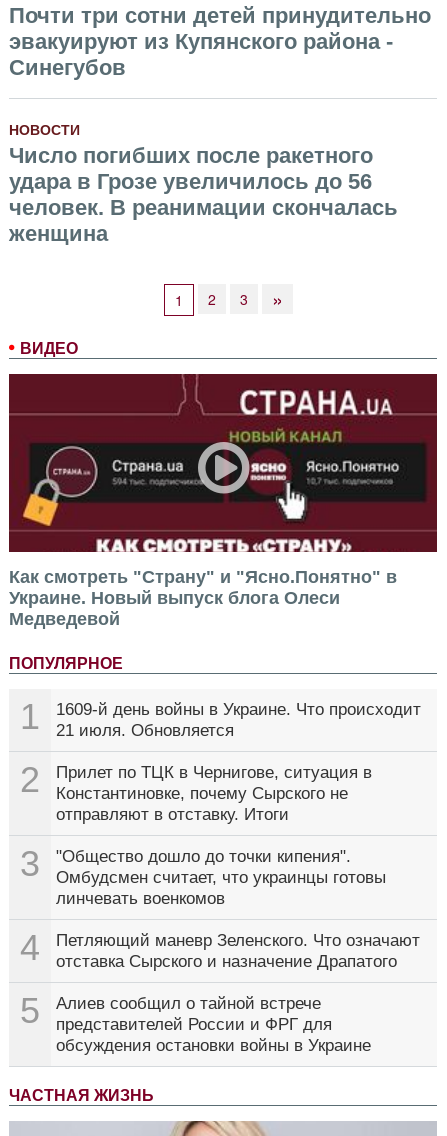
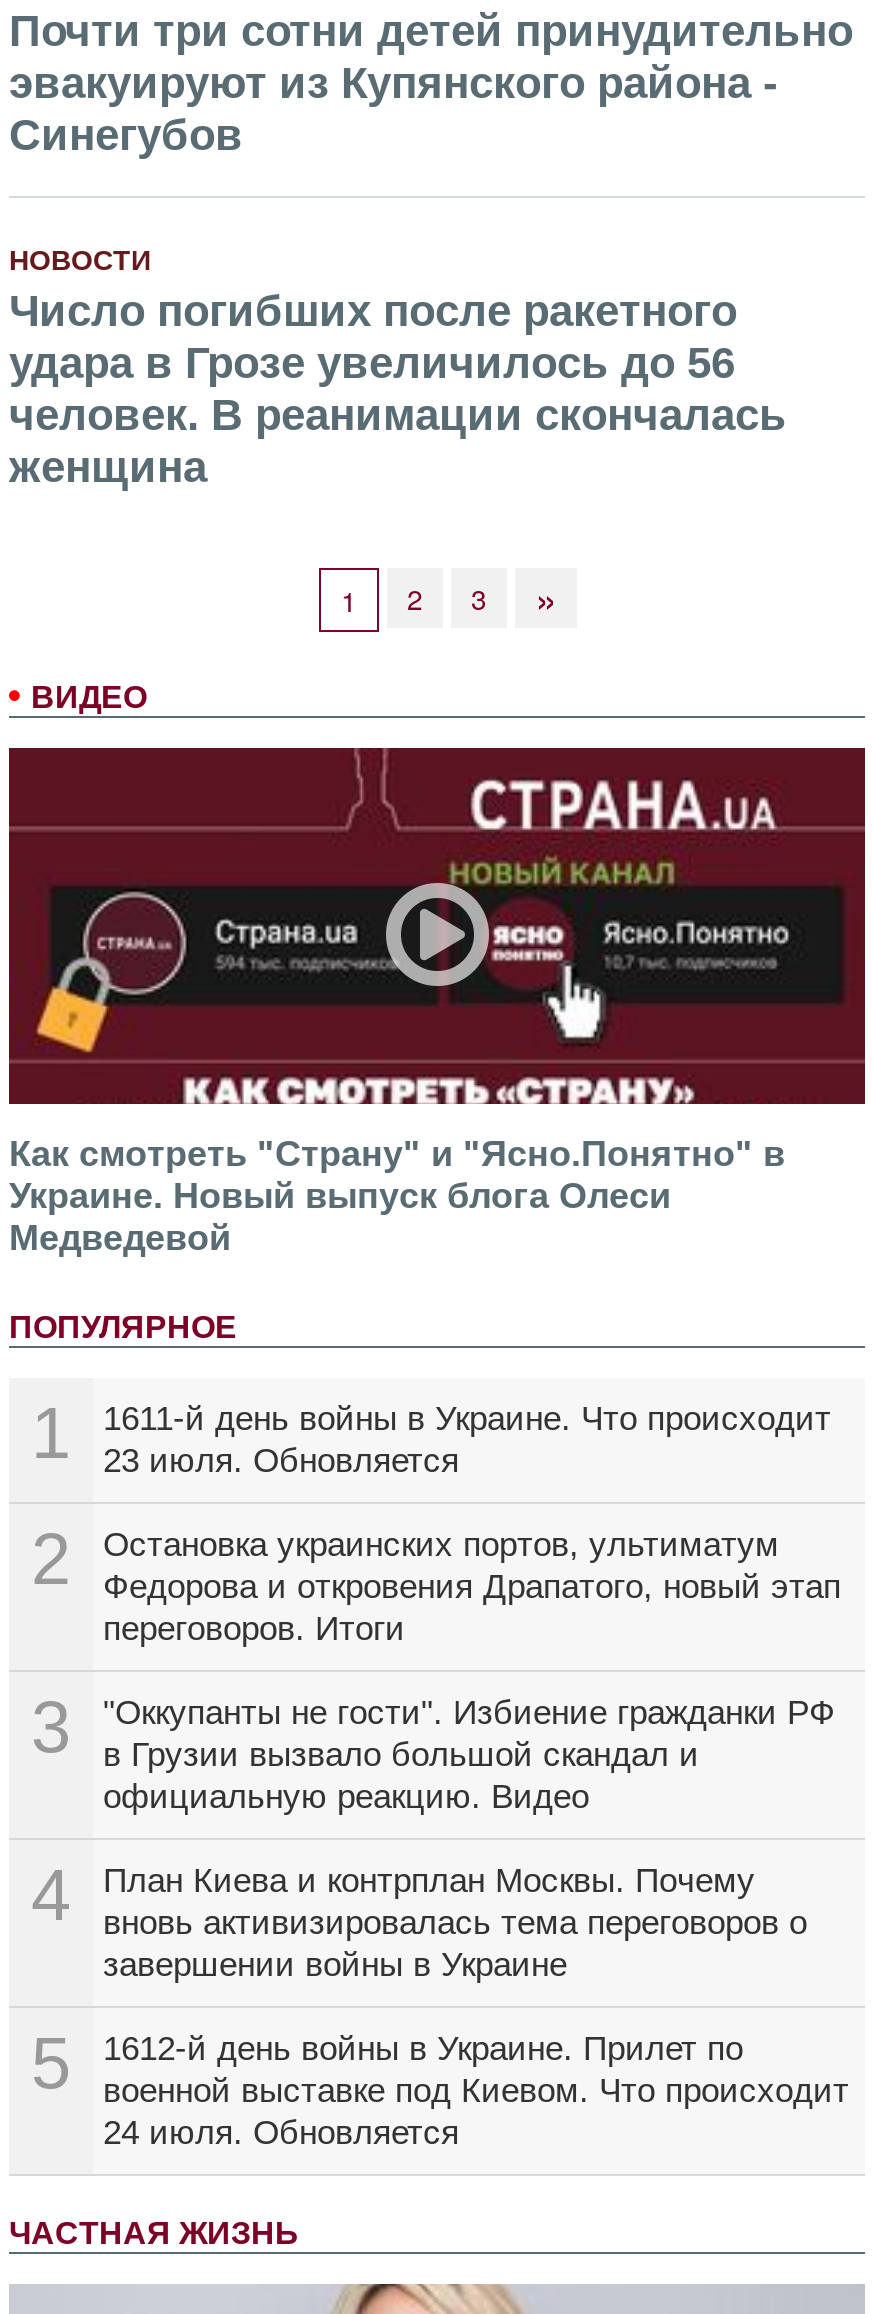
- 1609-й день войны в Украине. Что происходит
+ 1611-й день войны в Украине. Что происходит

- 21 июля. Обновляется
+ 23 июля. Обновляется

- Прилет по ТЦК в Чернигове, ситуация в
- Константиновке, почему Сырского не
- отправляют в отставку. Итоги
+ Остановка украинских портов, ультиматум
+ Федорова и откровения Драпатого, новый этап
+ переговоров. Итоги

- "Общество дошло до точки кипения".
- Омбудсмен считает, что украинцы готовы
- линчевать военкомов
+ "Оккупанты не гости". Избиение гражданки РФ
+ в Грузии вызвало большой скандал и
+ официальную реакцию. Видео

- Петляющий маневр Зеленского. Что означают
- отставка Сырского и назначение Драпатого
+ План Киева и контрплан Москвы. Почему
+ вновь активизировалась тема переговоров о
+ завершении войны в Украине

- Алиев сообщил о тайной встрече
- представителей России и ФРГ для
- обсуждения остановки войны в Украине
+ 1612-й день войны в Украине. Прилет по
+ военной выставке под Киевом. Что происходит
+ 24 июля. Обновляется
